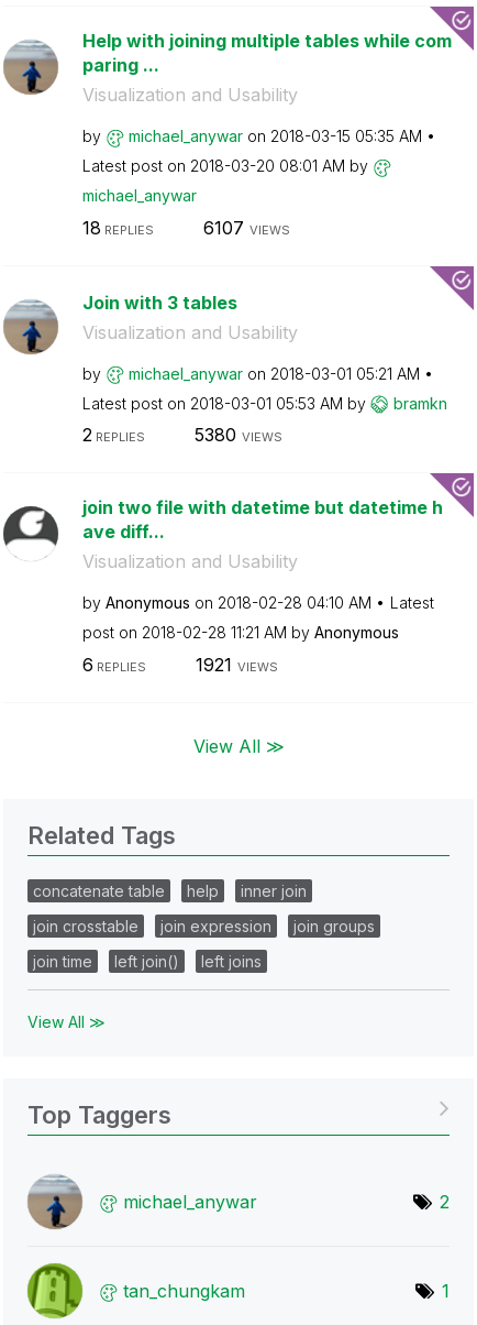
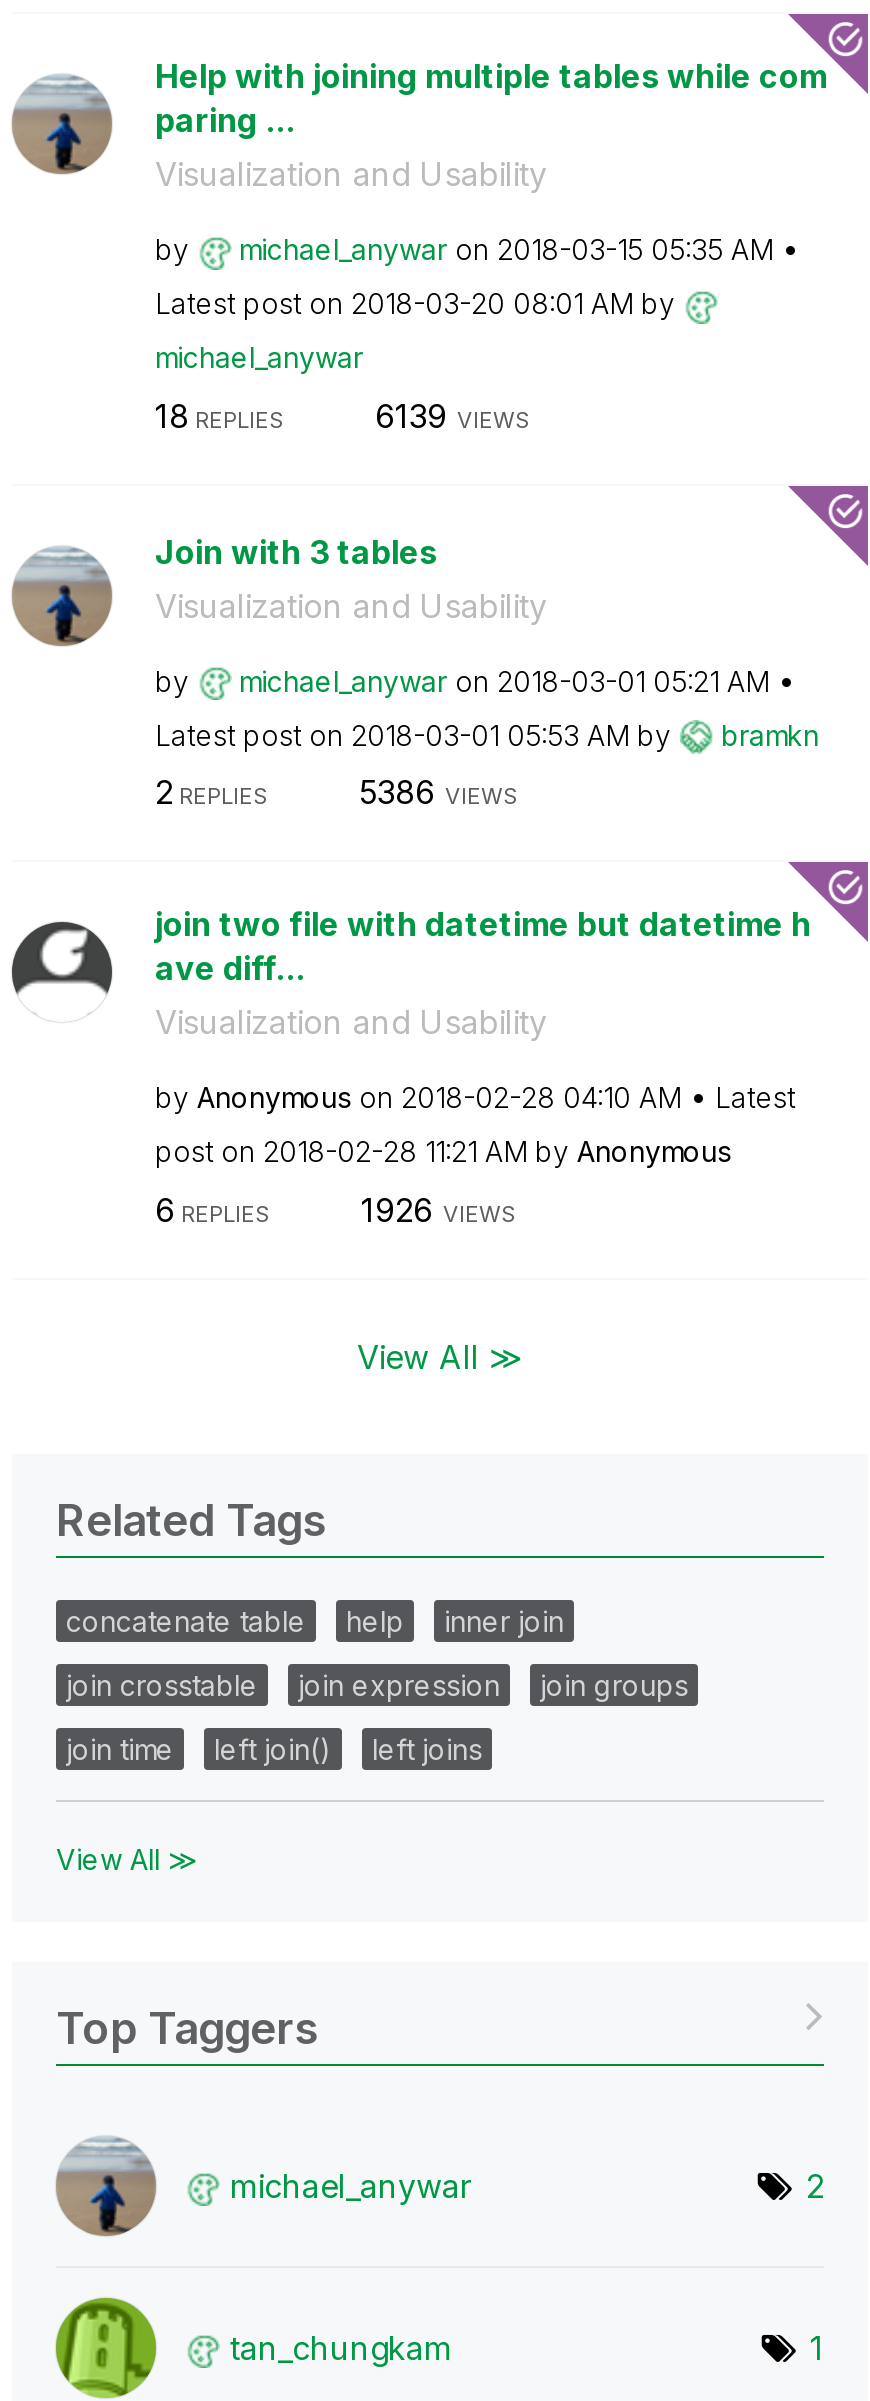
- 6107 VIEWS
+ 6139 VIEWS

- 5380 VIEWS
+ 5386 VIEWS

- 1921 VIEWS
+ 1926 VIEWS
